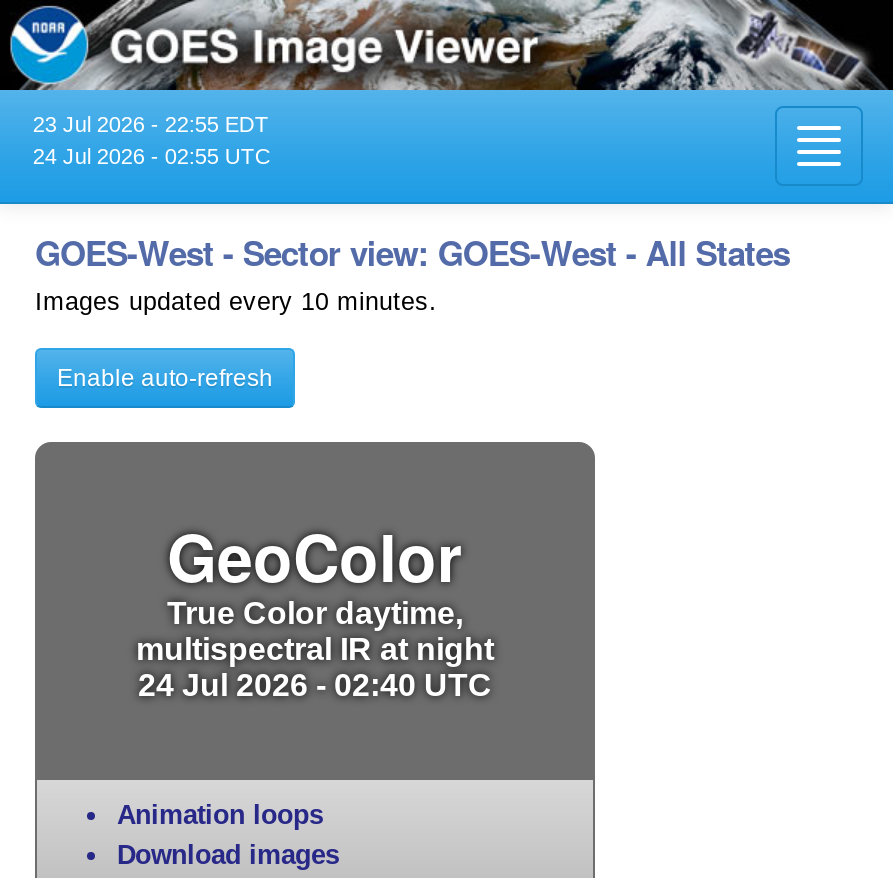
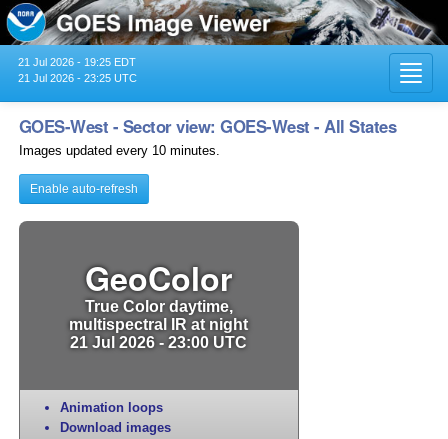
- 23 Jul 2026 - 22:55 EDT
+ 21 Jul 2026 - 19:25 EDT

- 24 Jul 2026 - 02:55 UTC
+ 21 Jul 2026 - 23:25 UTC

- 24 Jul 2026 - 02:40 UTC
+ 21 Jul 2026 - 23:00 UTC
